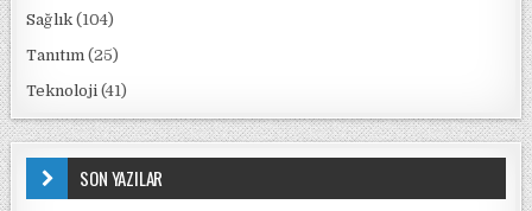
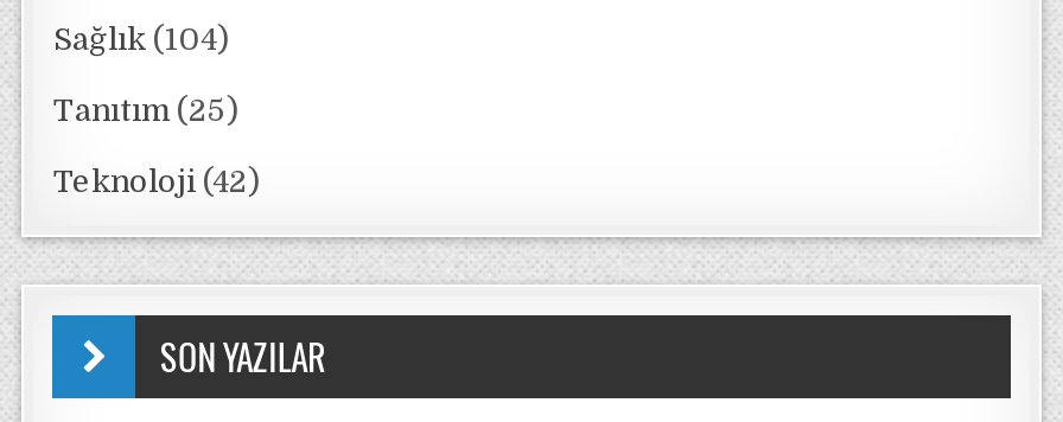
- Teknoloji (41)
+ Teknoloji (42)
